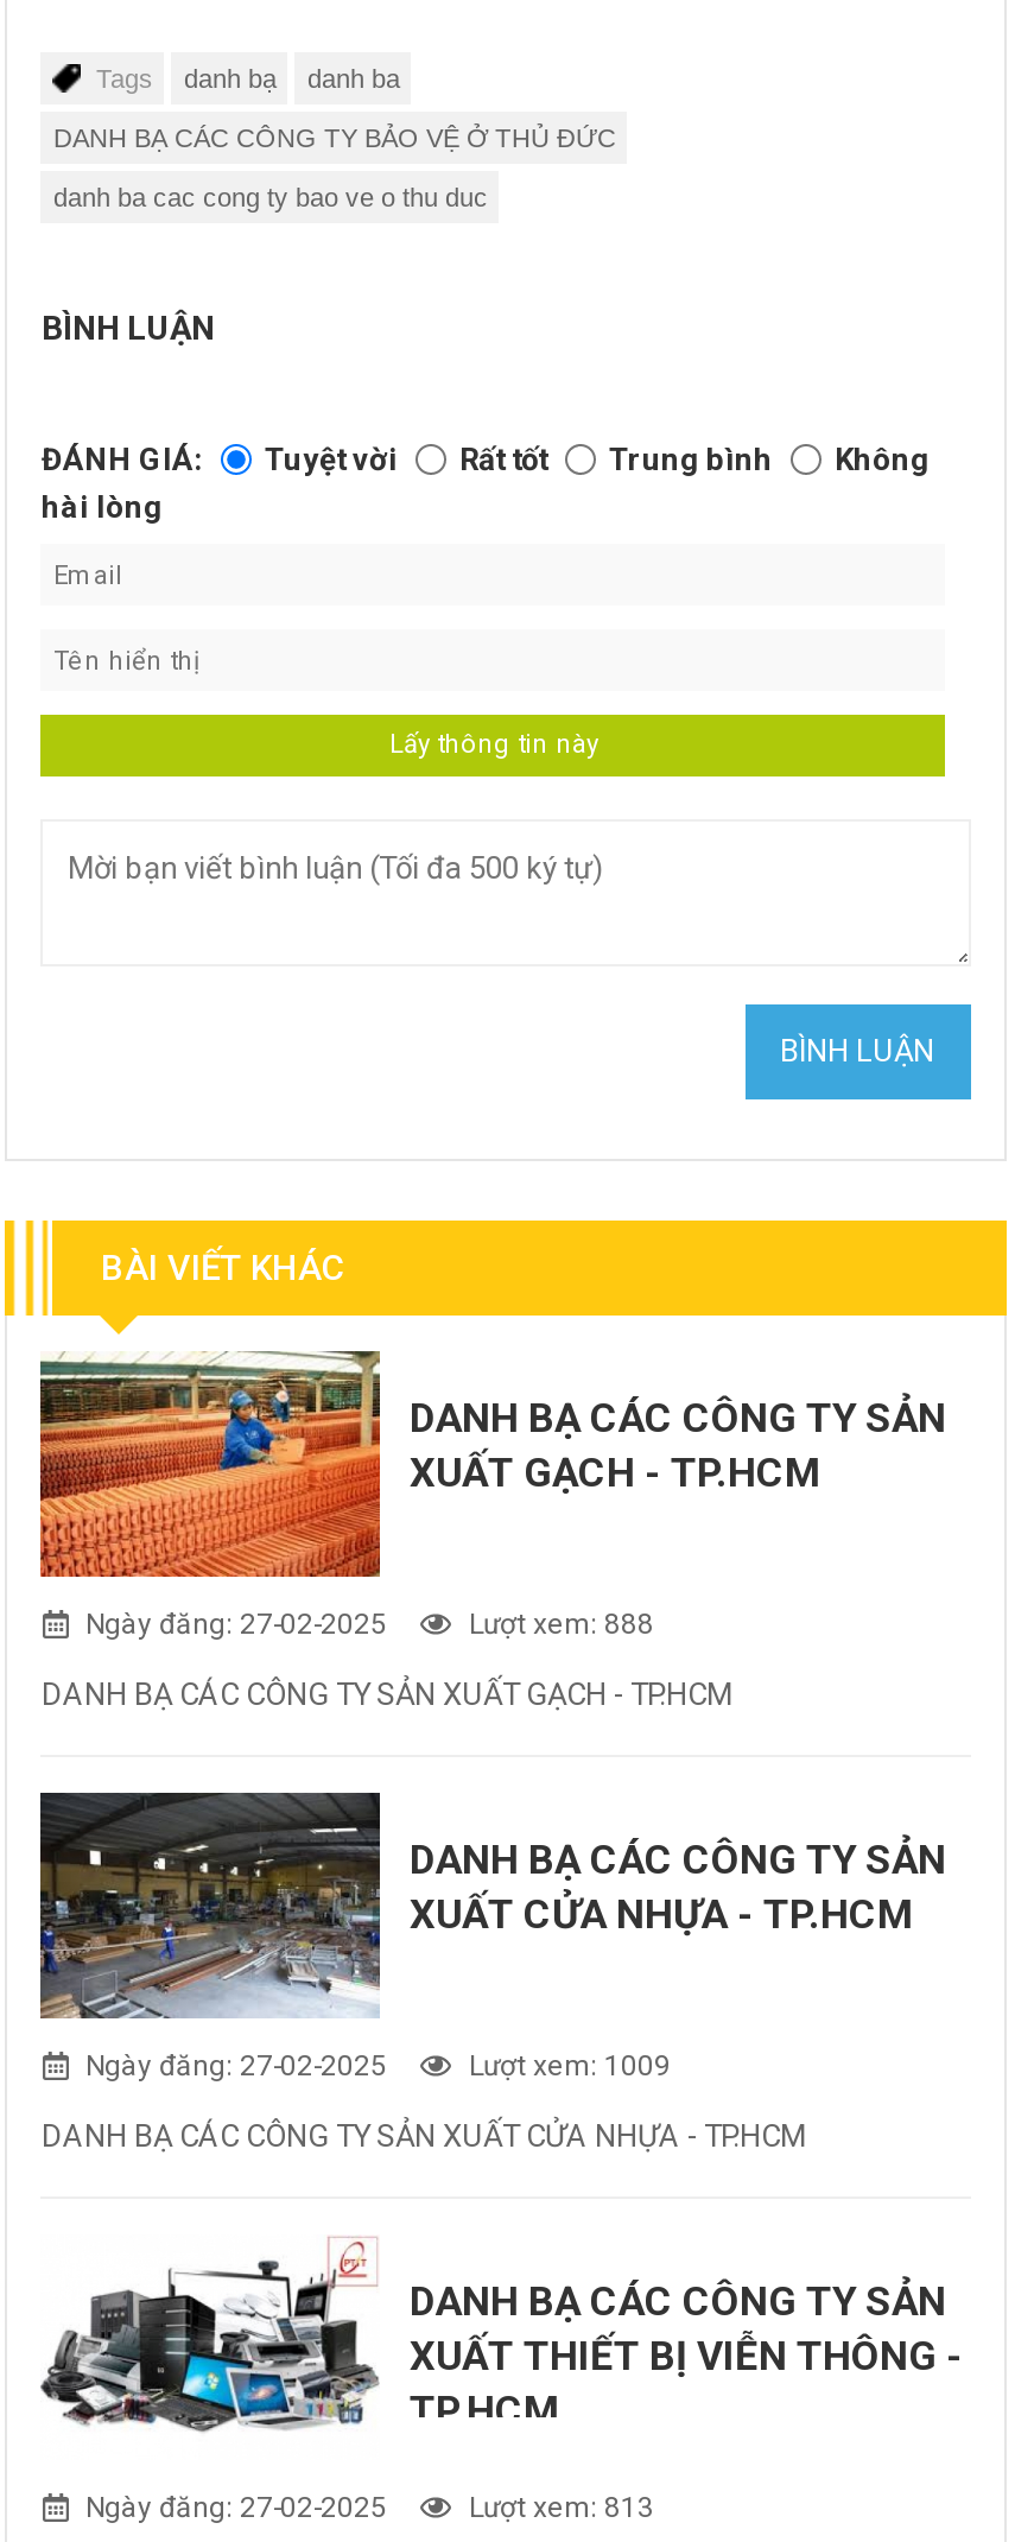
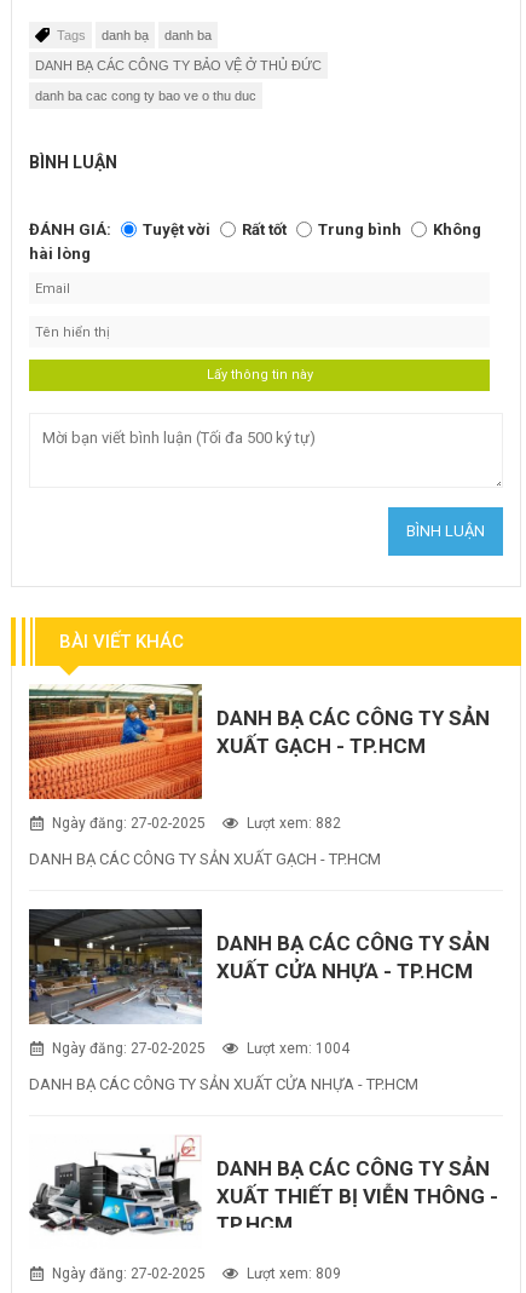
- Lượt xem: 888
+ Lượt xem: 882

- Lượt xem: 1009
+ Lượt xem: 1004

- Lượt xem: 813
+ Lượt xem: 809
